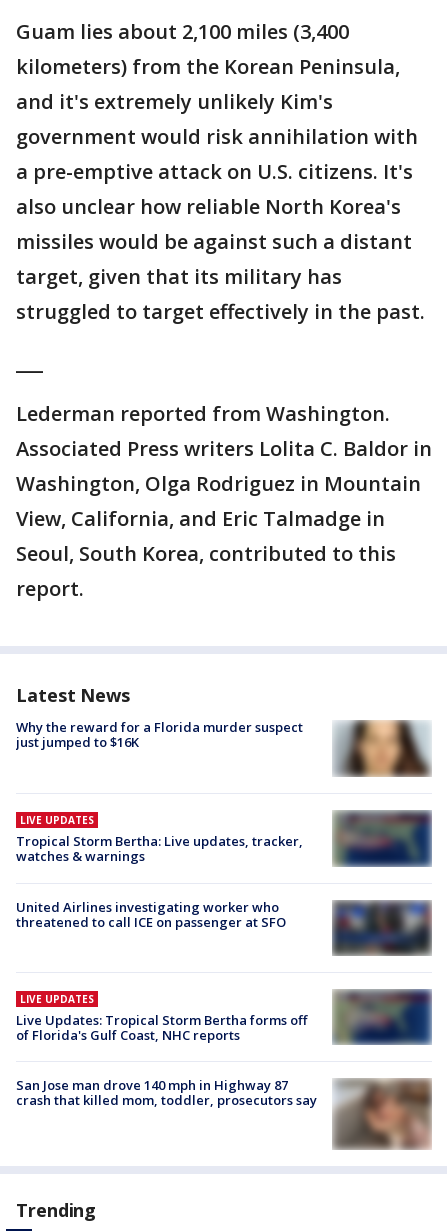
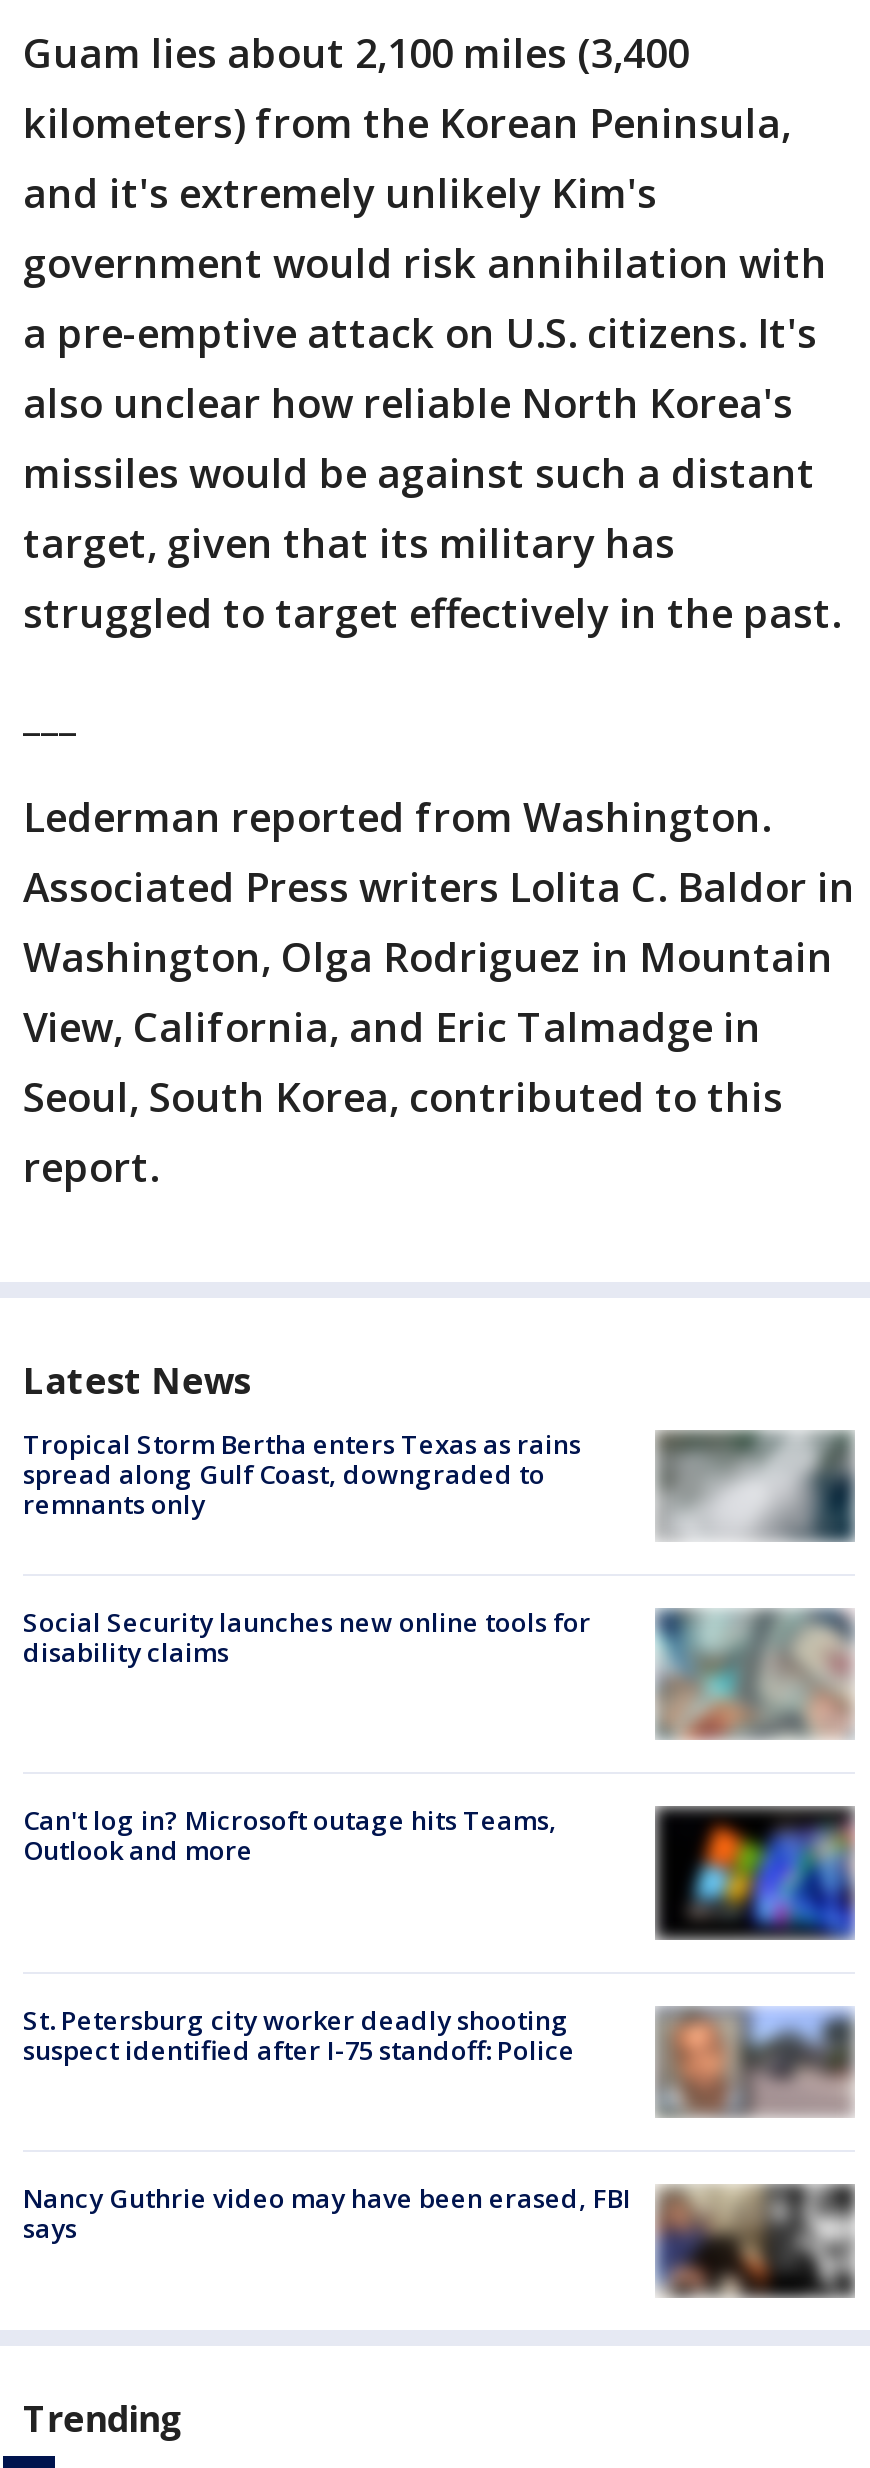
- [image]
- Why the reward for a Florida murder suspect
- just jumped to $16K
+ [image]
+ Tropical Storm Bertha enters Texas as rains
+ spread along Gulf Coast, downgraded to
+ remnants only

- [image]
- LIVE UPDATES
- Tropical Storm Bertha: Live updates, tracker,
- watches & warnings
+ [image]
+ Social Security launches new online tools for
+ disability claims

- United Airlines investigating worker who
- threatened to call ICE on passenger at SFO
+ Can't log in? Microsoft outage hits Teams,
+ Outlook and more

- [image]
+ [image]

- [image]
- LIVE UPDATES
- Live Updates: Tropical Storm Bertha forms off
- of Florida's Gulf Coast, NHC reports
+ [image]
+ St. Petersburg city worker deadly shooting
+ suspect identified after I-75 standoff: Police

- [image]
- San Jose man drove 140 mph in Highway 87
- crash that killed mom, toddler, prosecutors say
+ [image]
+ Nancy Guthrie video may have been erased, FBI
+ says
